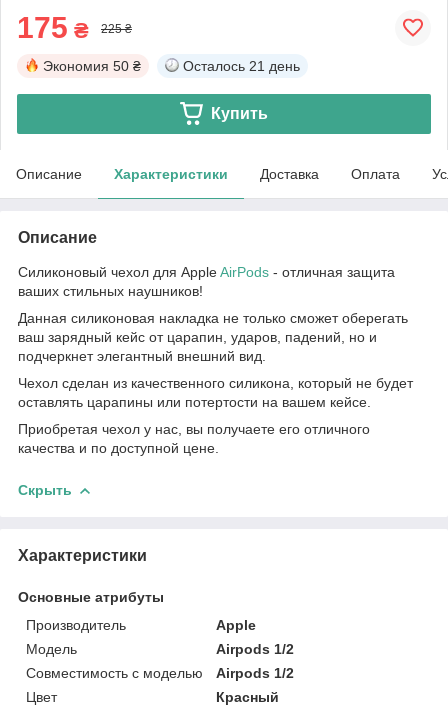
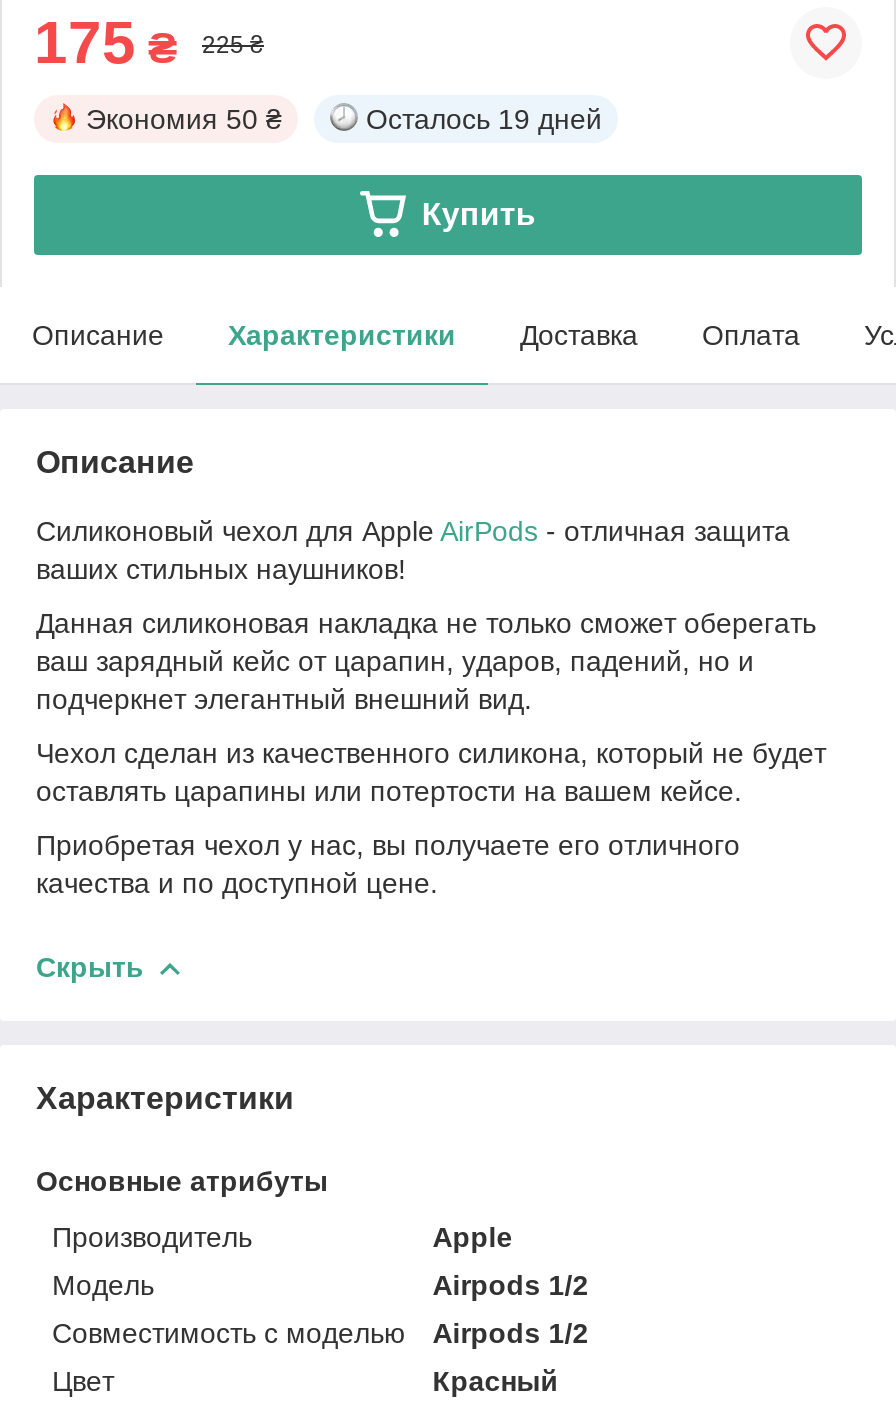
- Осталось 21 день
+ Осталось 19 дней
